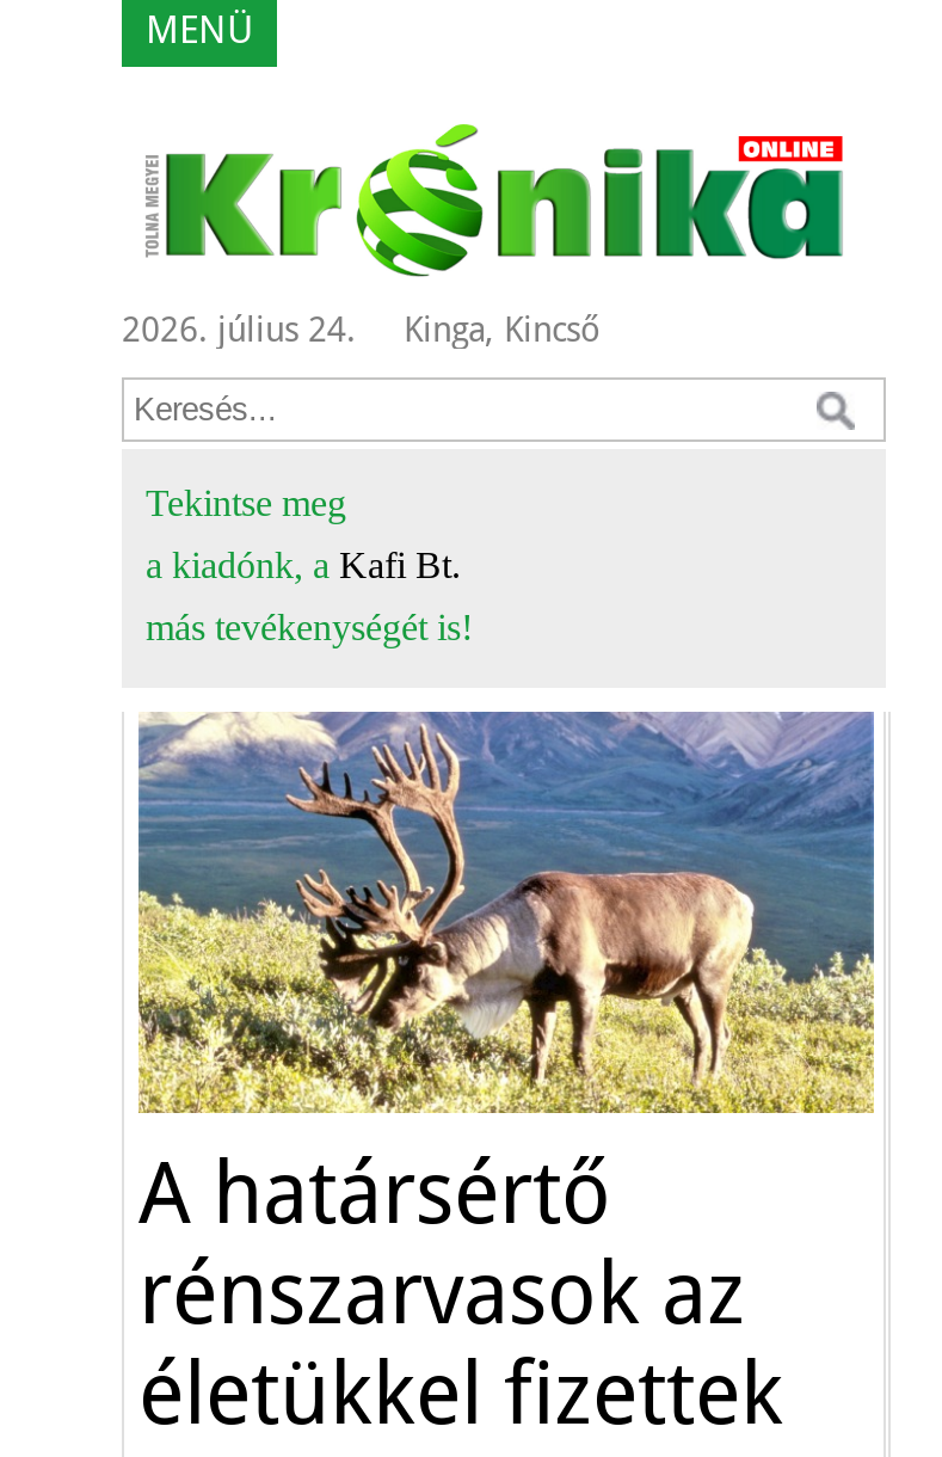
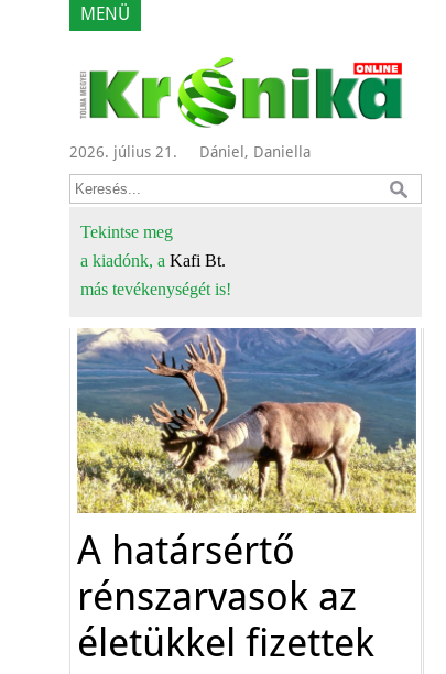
- 2026. július 24.
- Kinga, Kincső
+ 2026. július 21.
+ Dániel, Daniella
